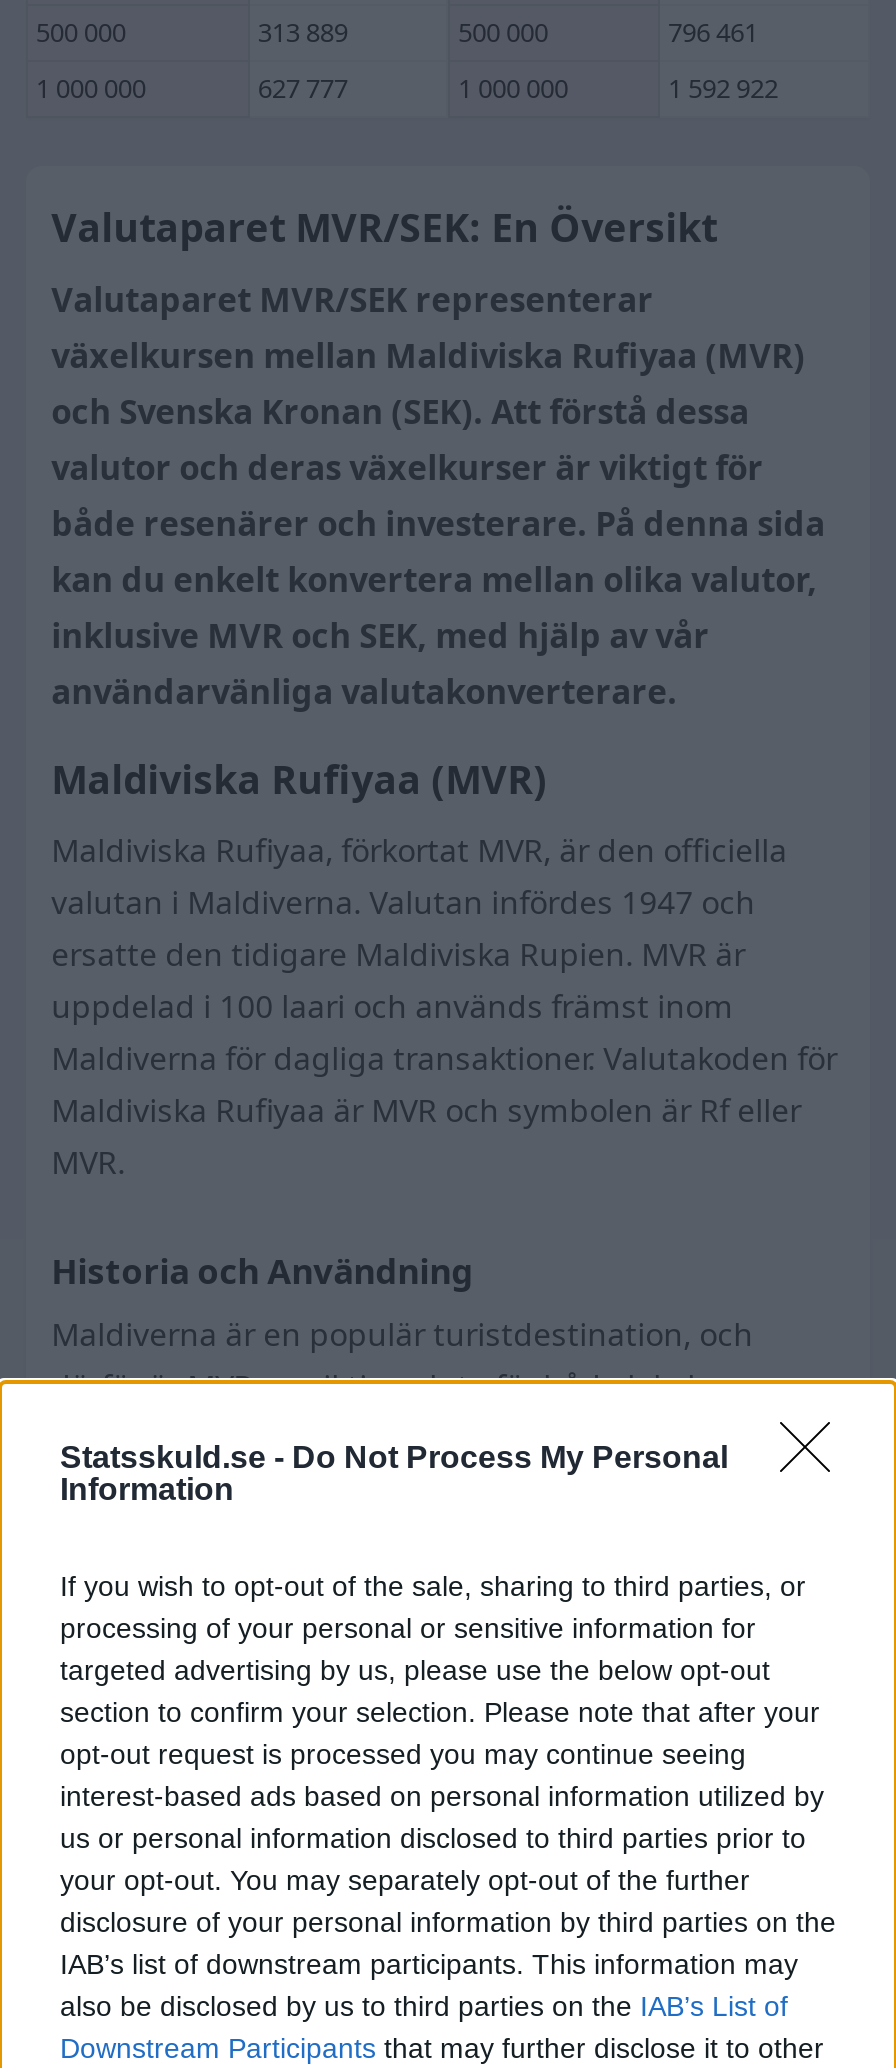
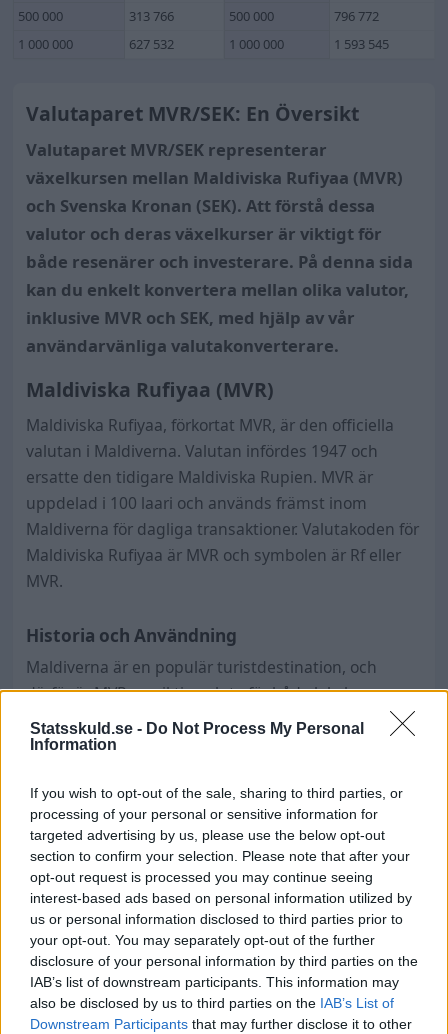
- 313 889
+ 313 766

- 796 461
+ 796 772

- 627 777
+ 627 532

- 1 592 922
+ 1 593 545
